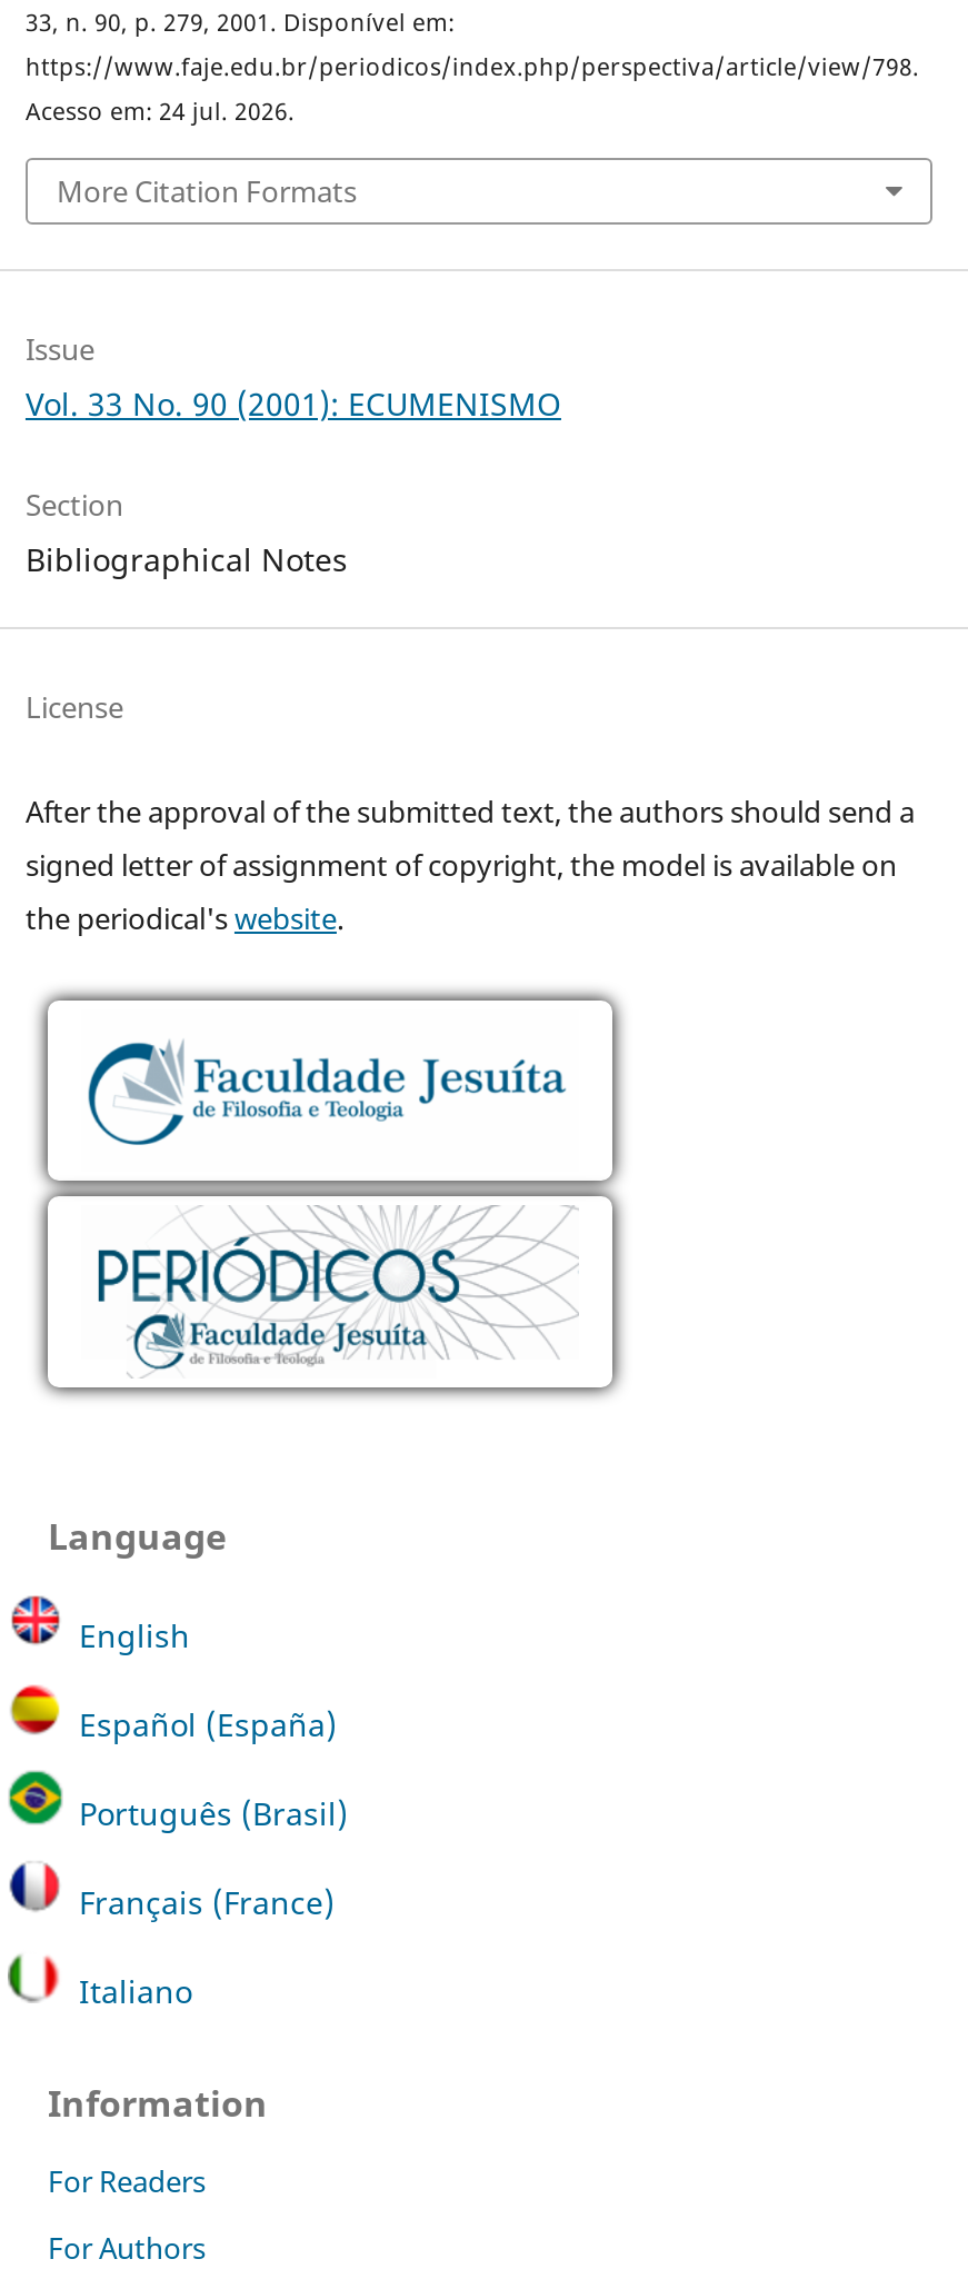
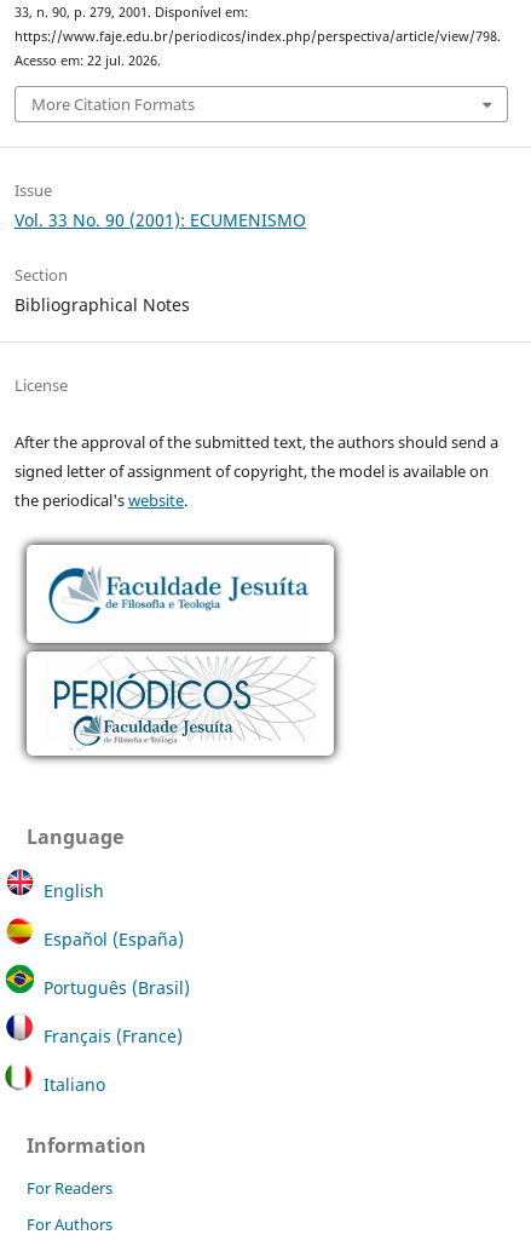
- Acesso em: 24 jul. 2026.
+ Acesso em: 22 jul. 2026.
